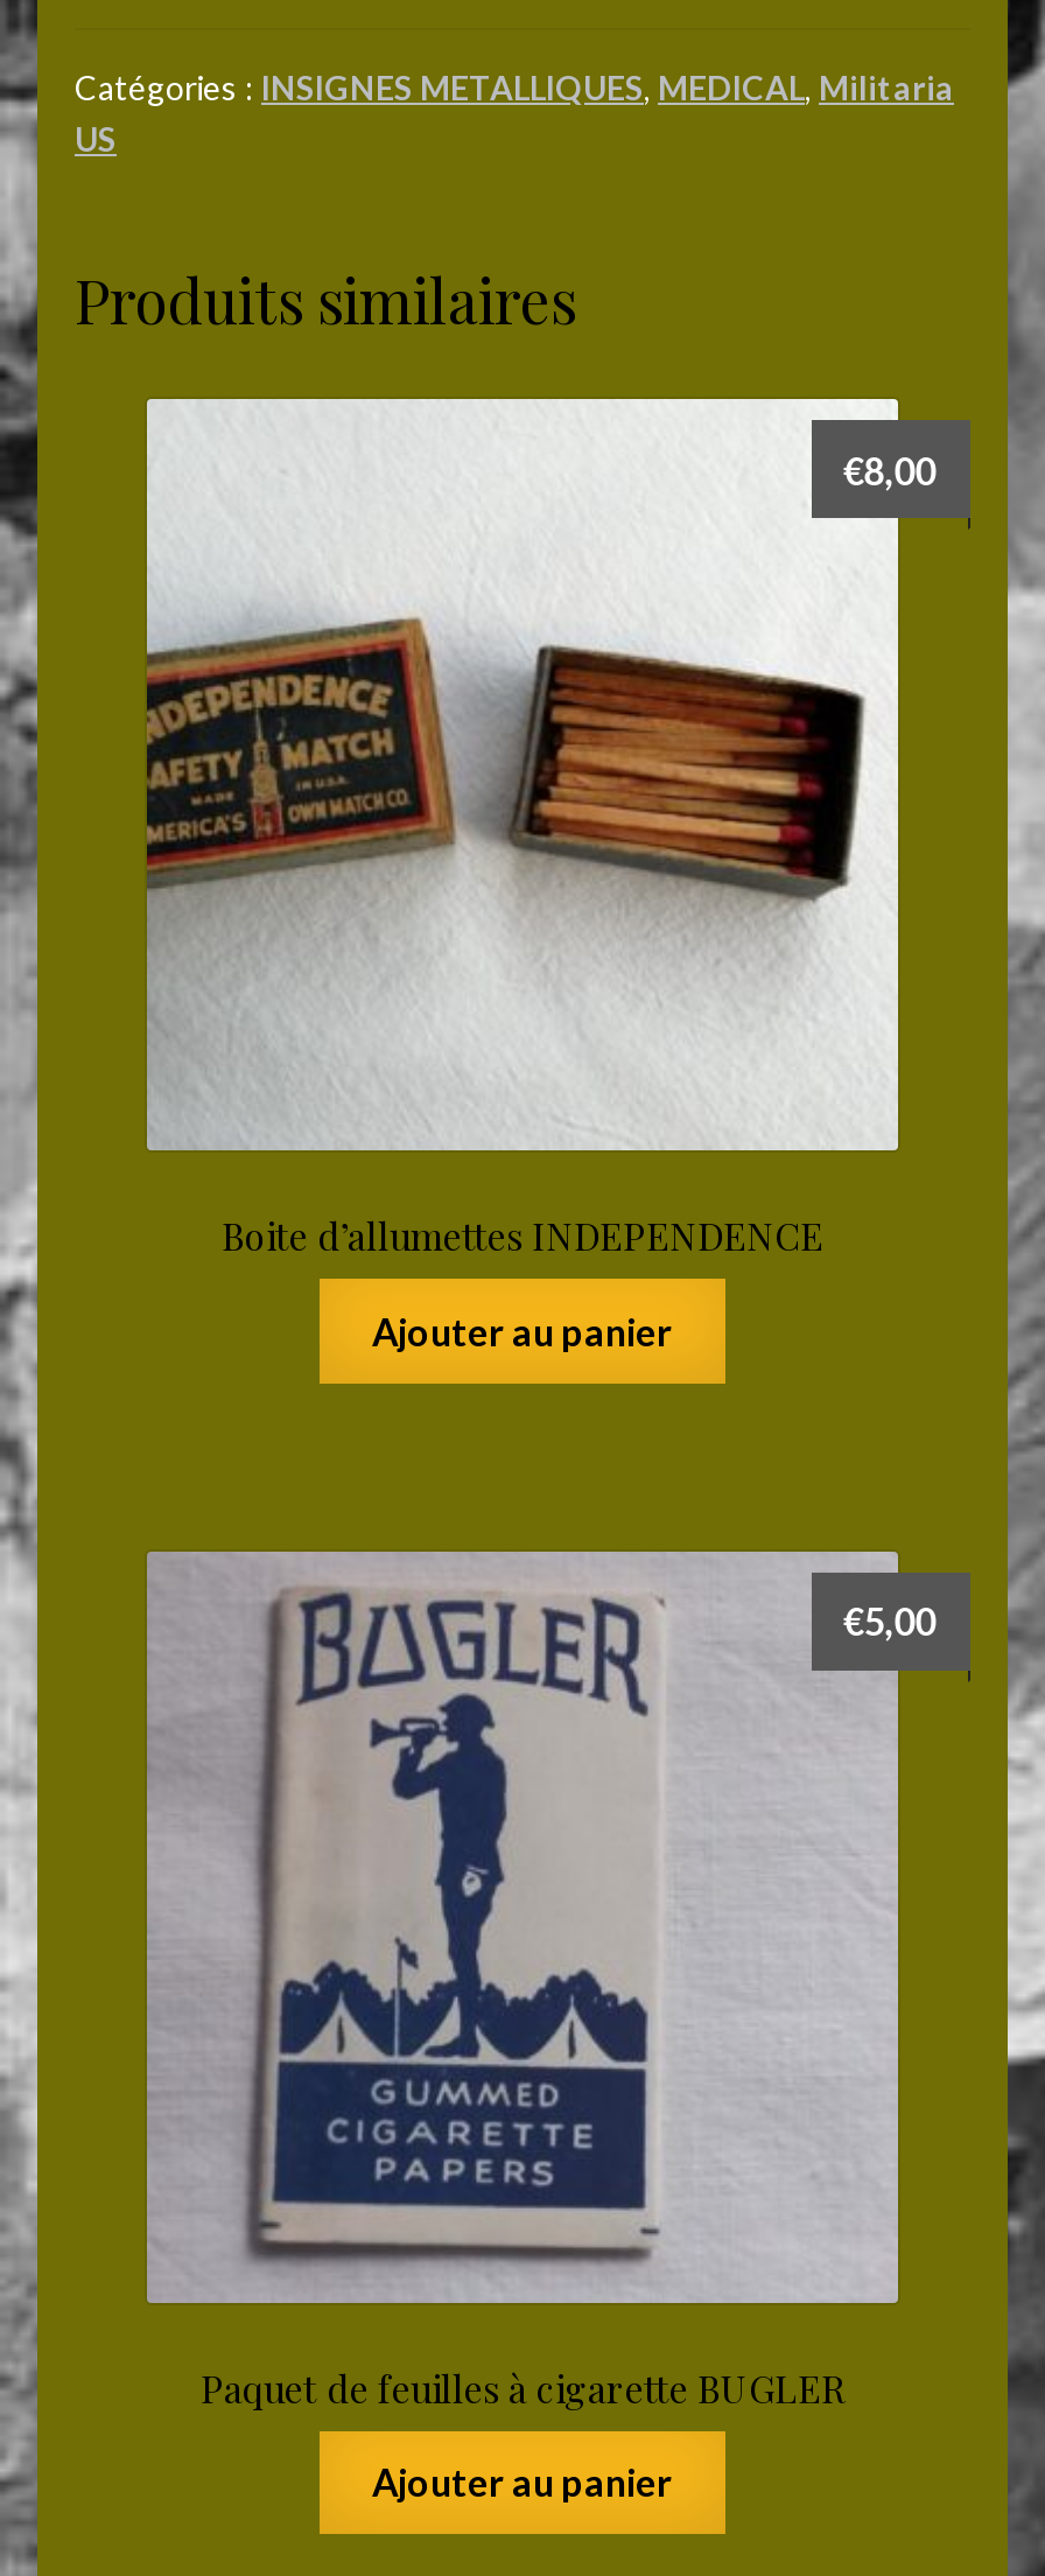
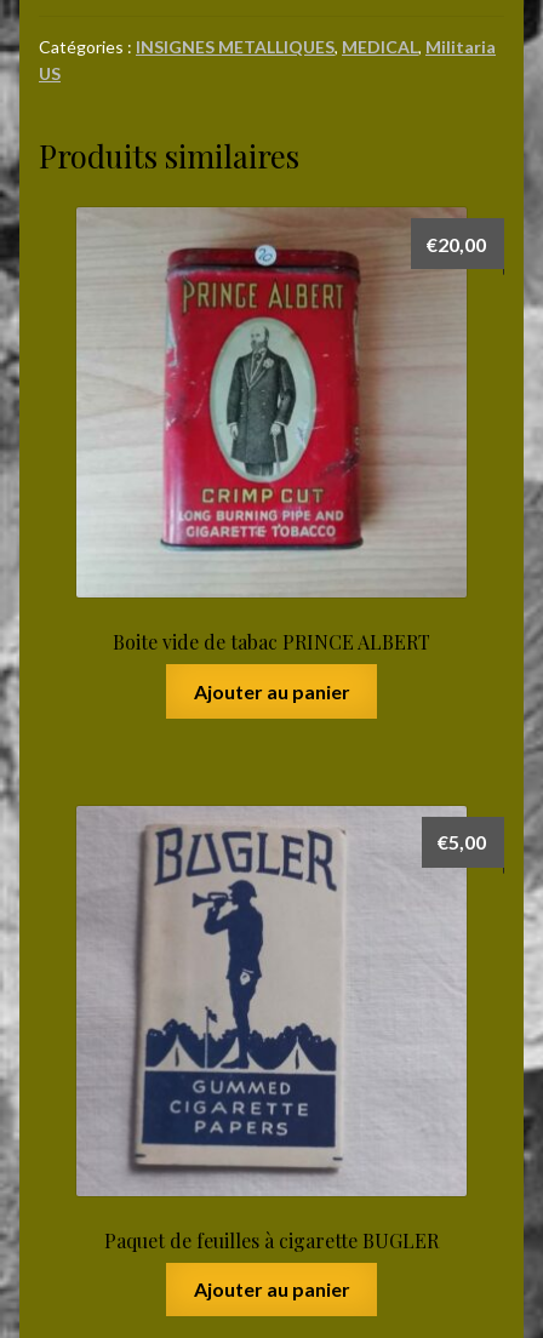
- [image]
- €8,00
+ [image]
+ €20,00

- Boite d’allumettes INDEPENDENCE
+ Boite vide de tabac PRINCE ALBERT
